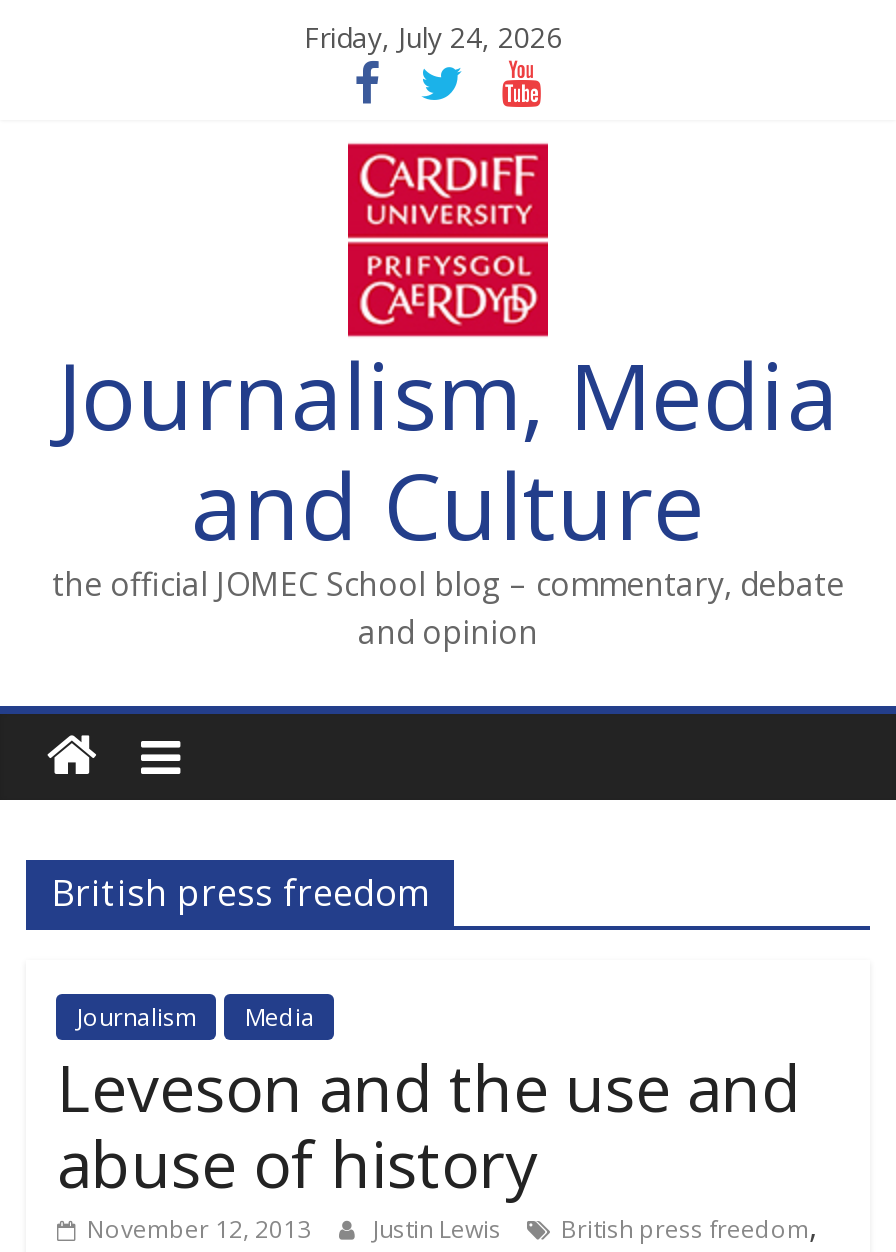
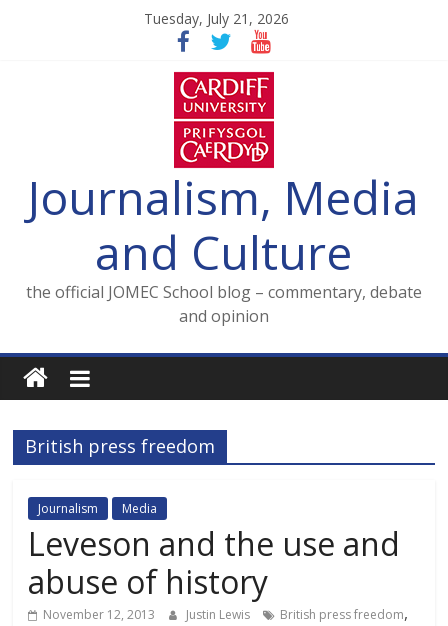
- Friday, July 24, 2026
+ Tuesday, July 21, 2026
